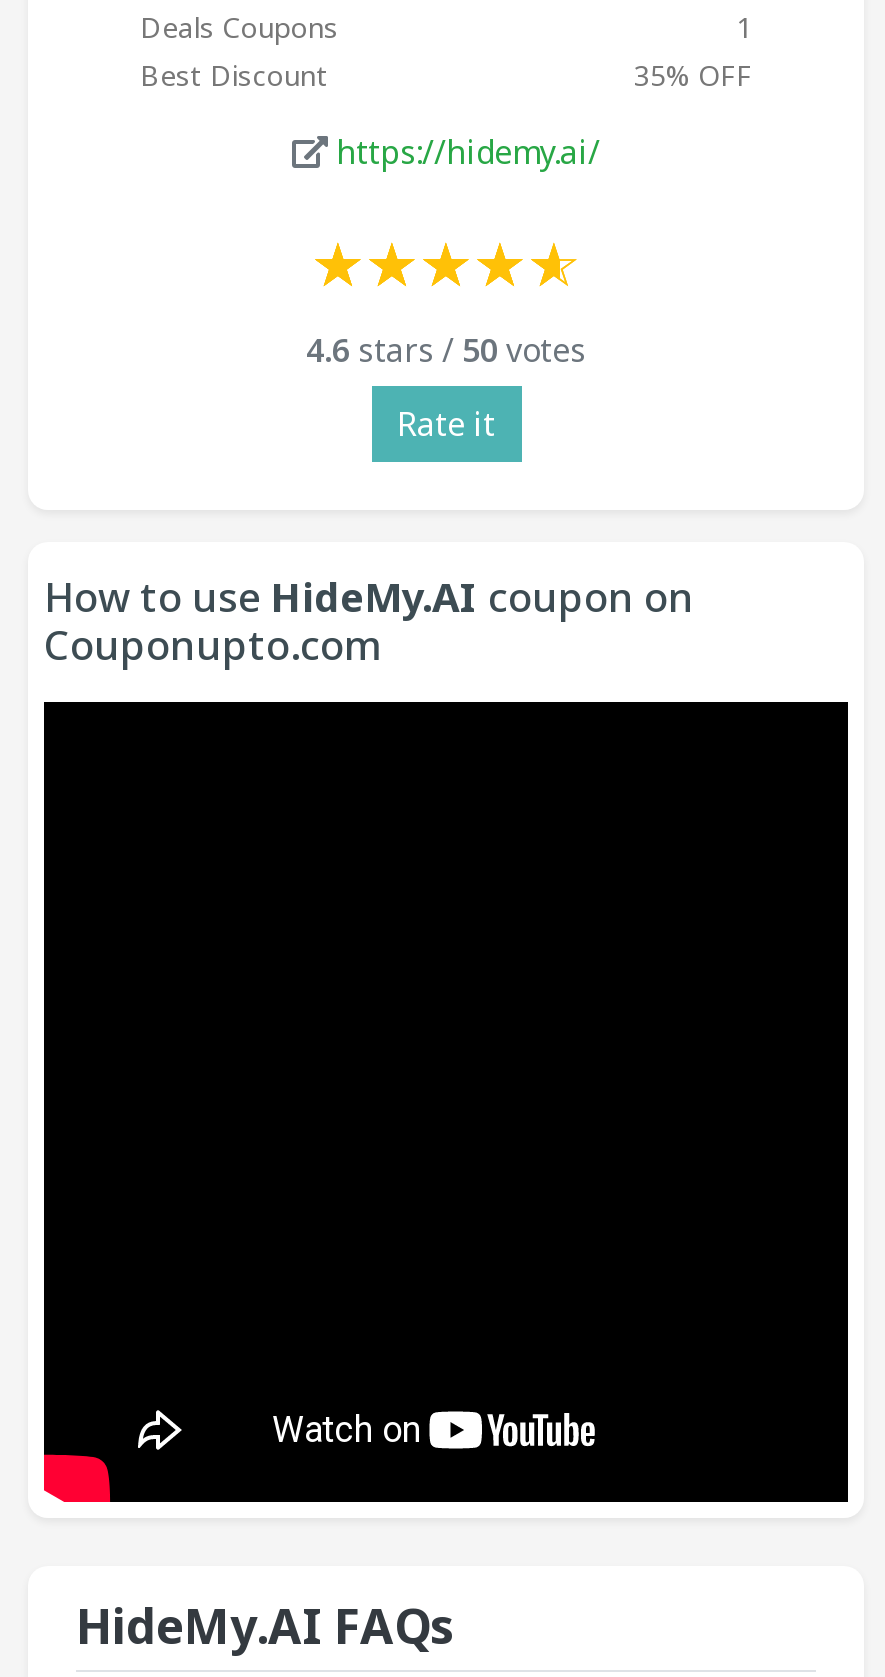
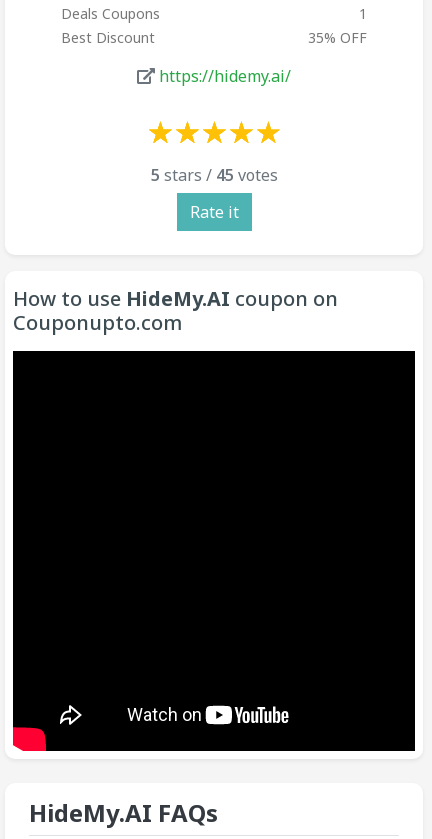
- 4.6 stars / 50 votes
+ 5 stars / 45 votes
